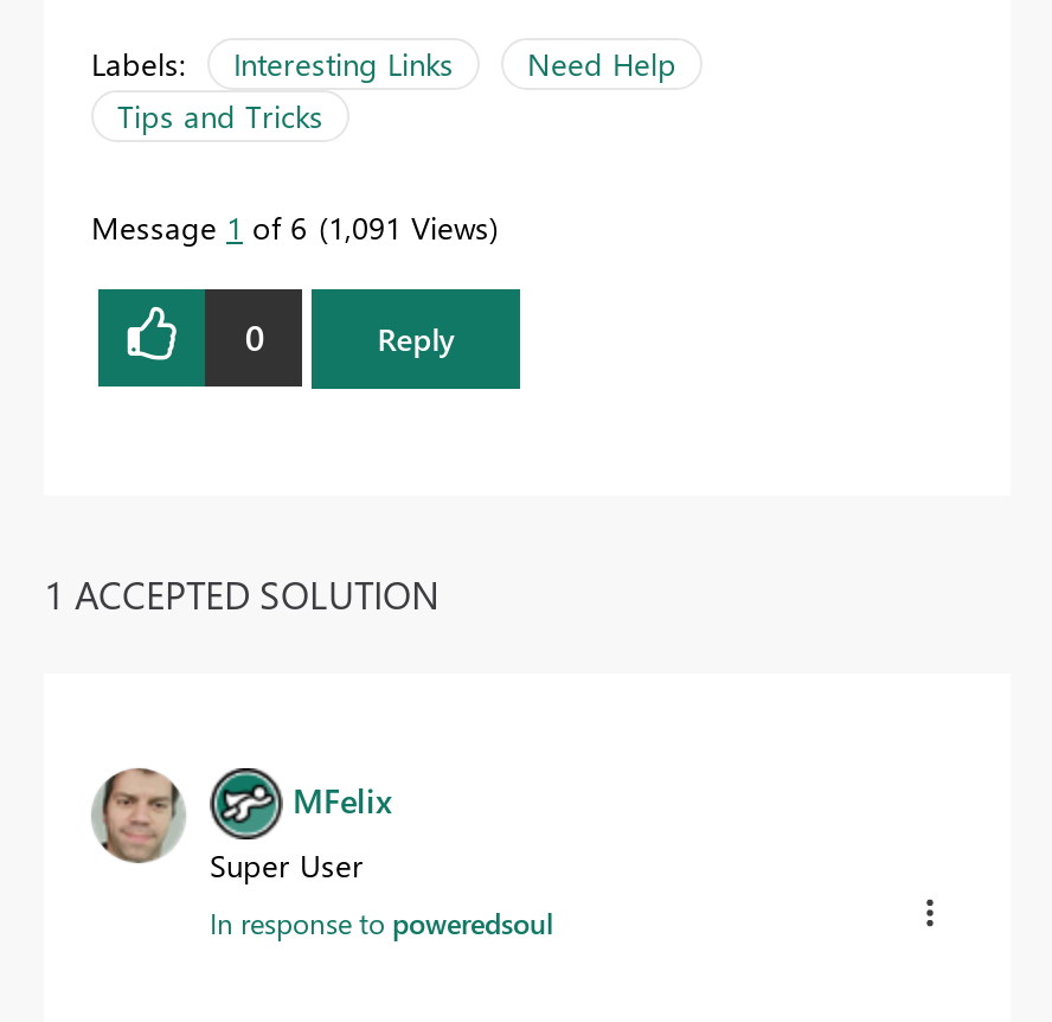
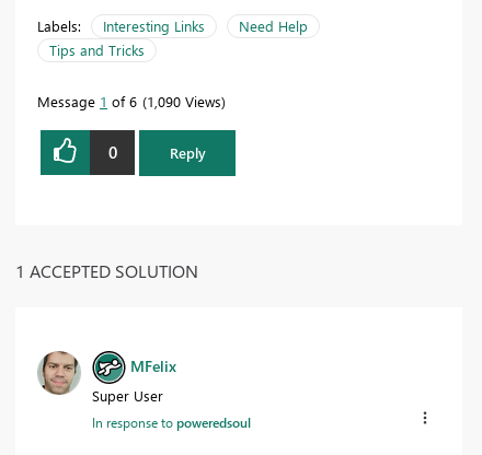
- Message 1 of 6 1,091 Views
+ Message 1 of 6 1,090 Views
